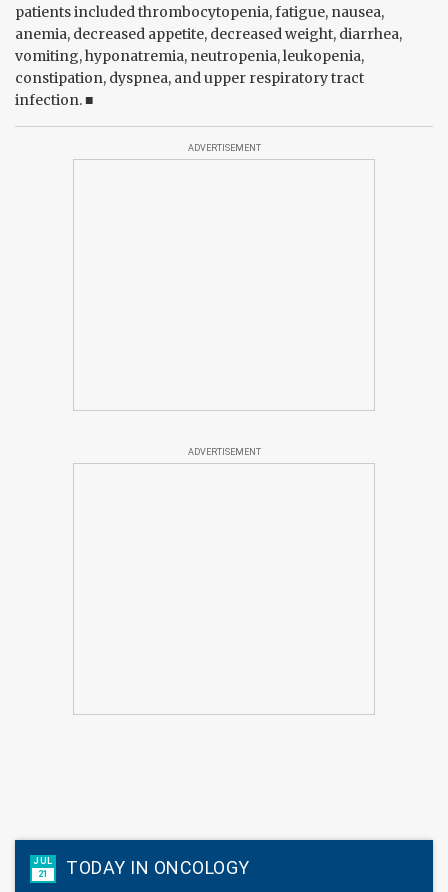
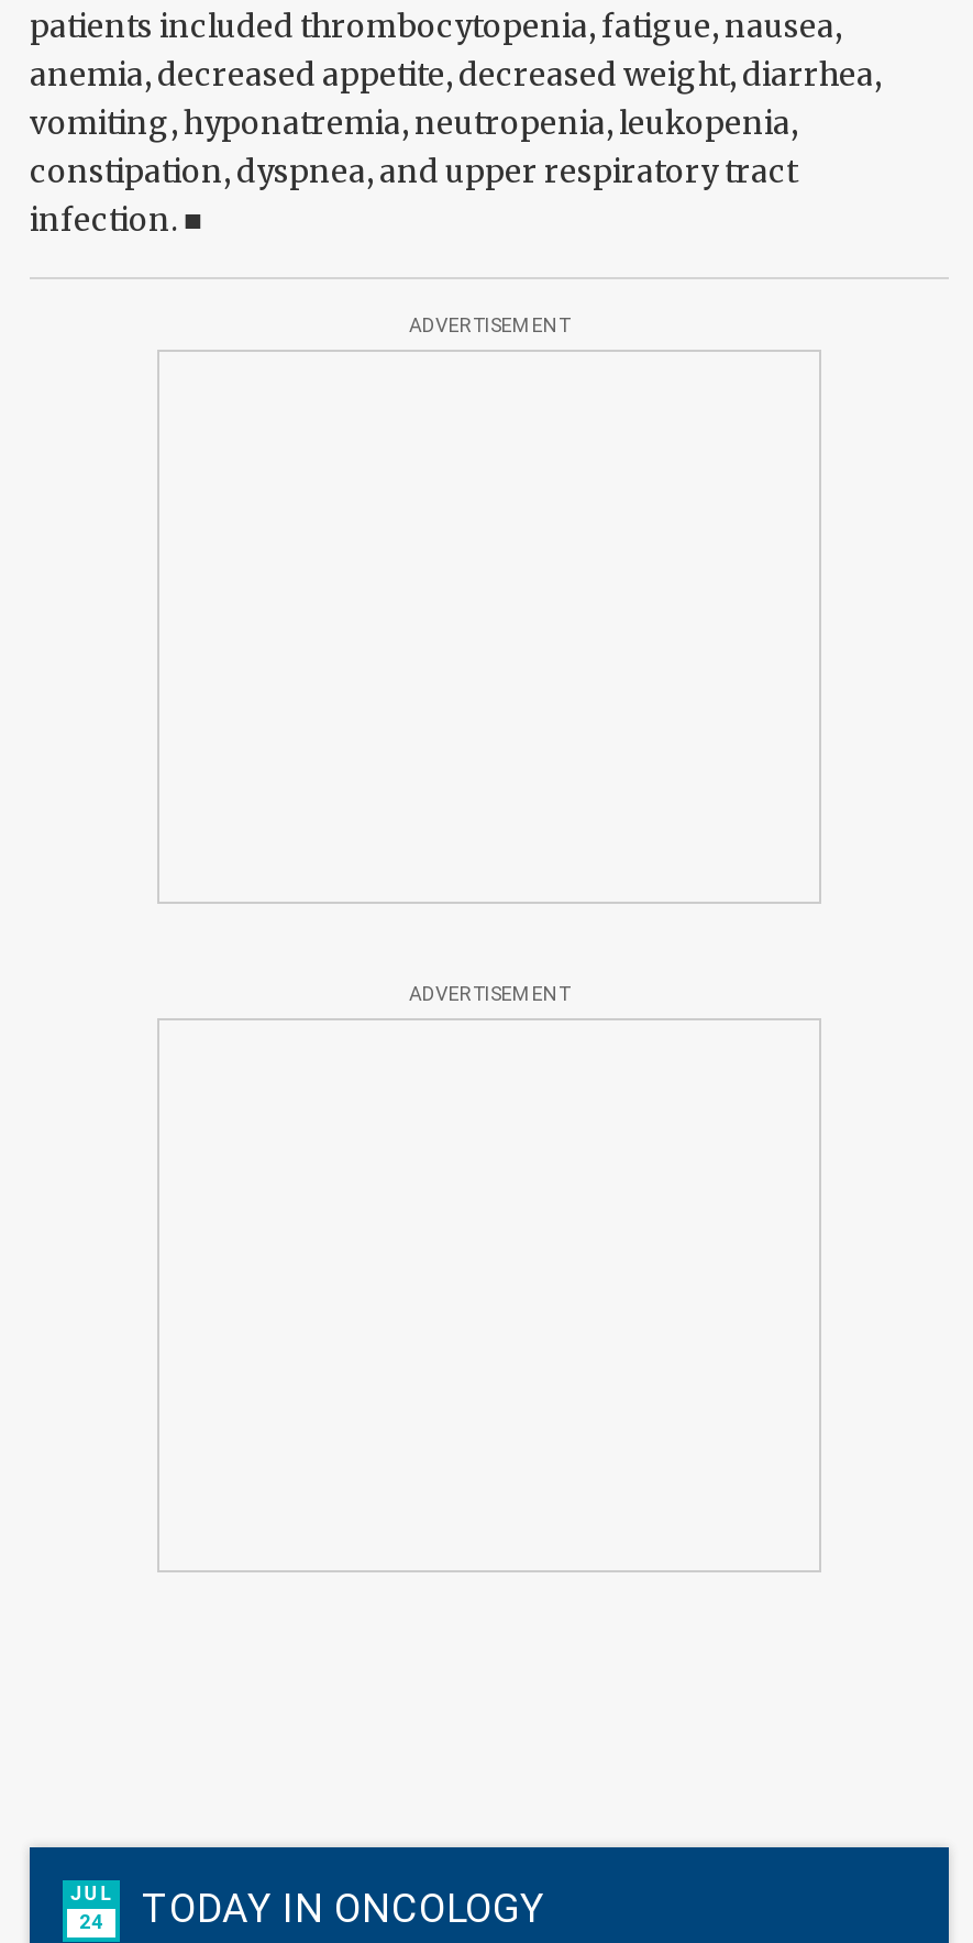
- JUL 21 TODAY IN ONCOLOGY
+ JUL 24 TODAY IN ONCOLOGY
